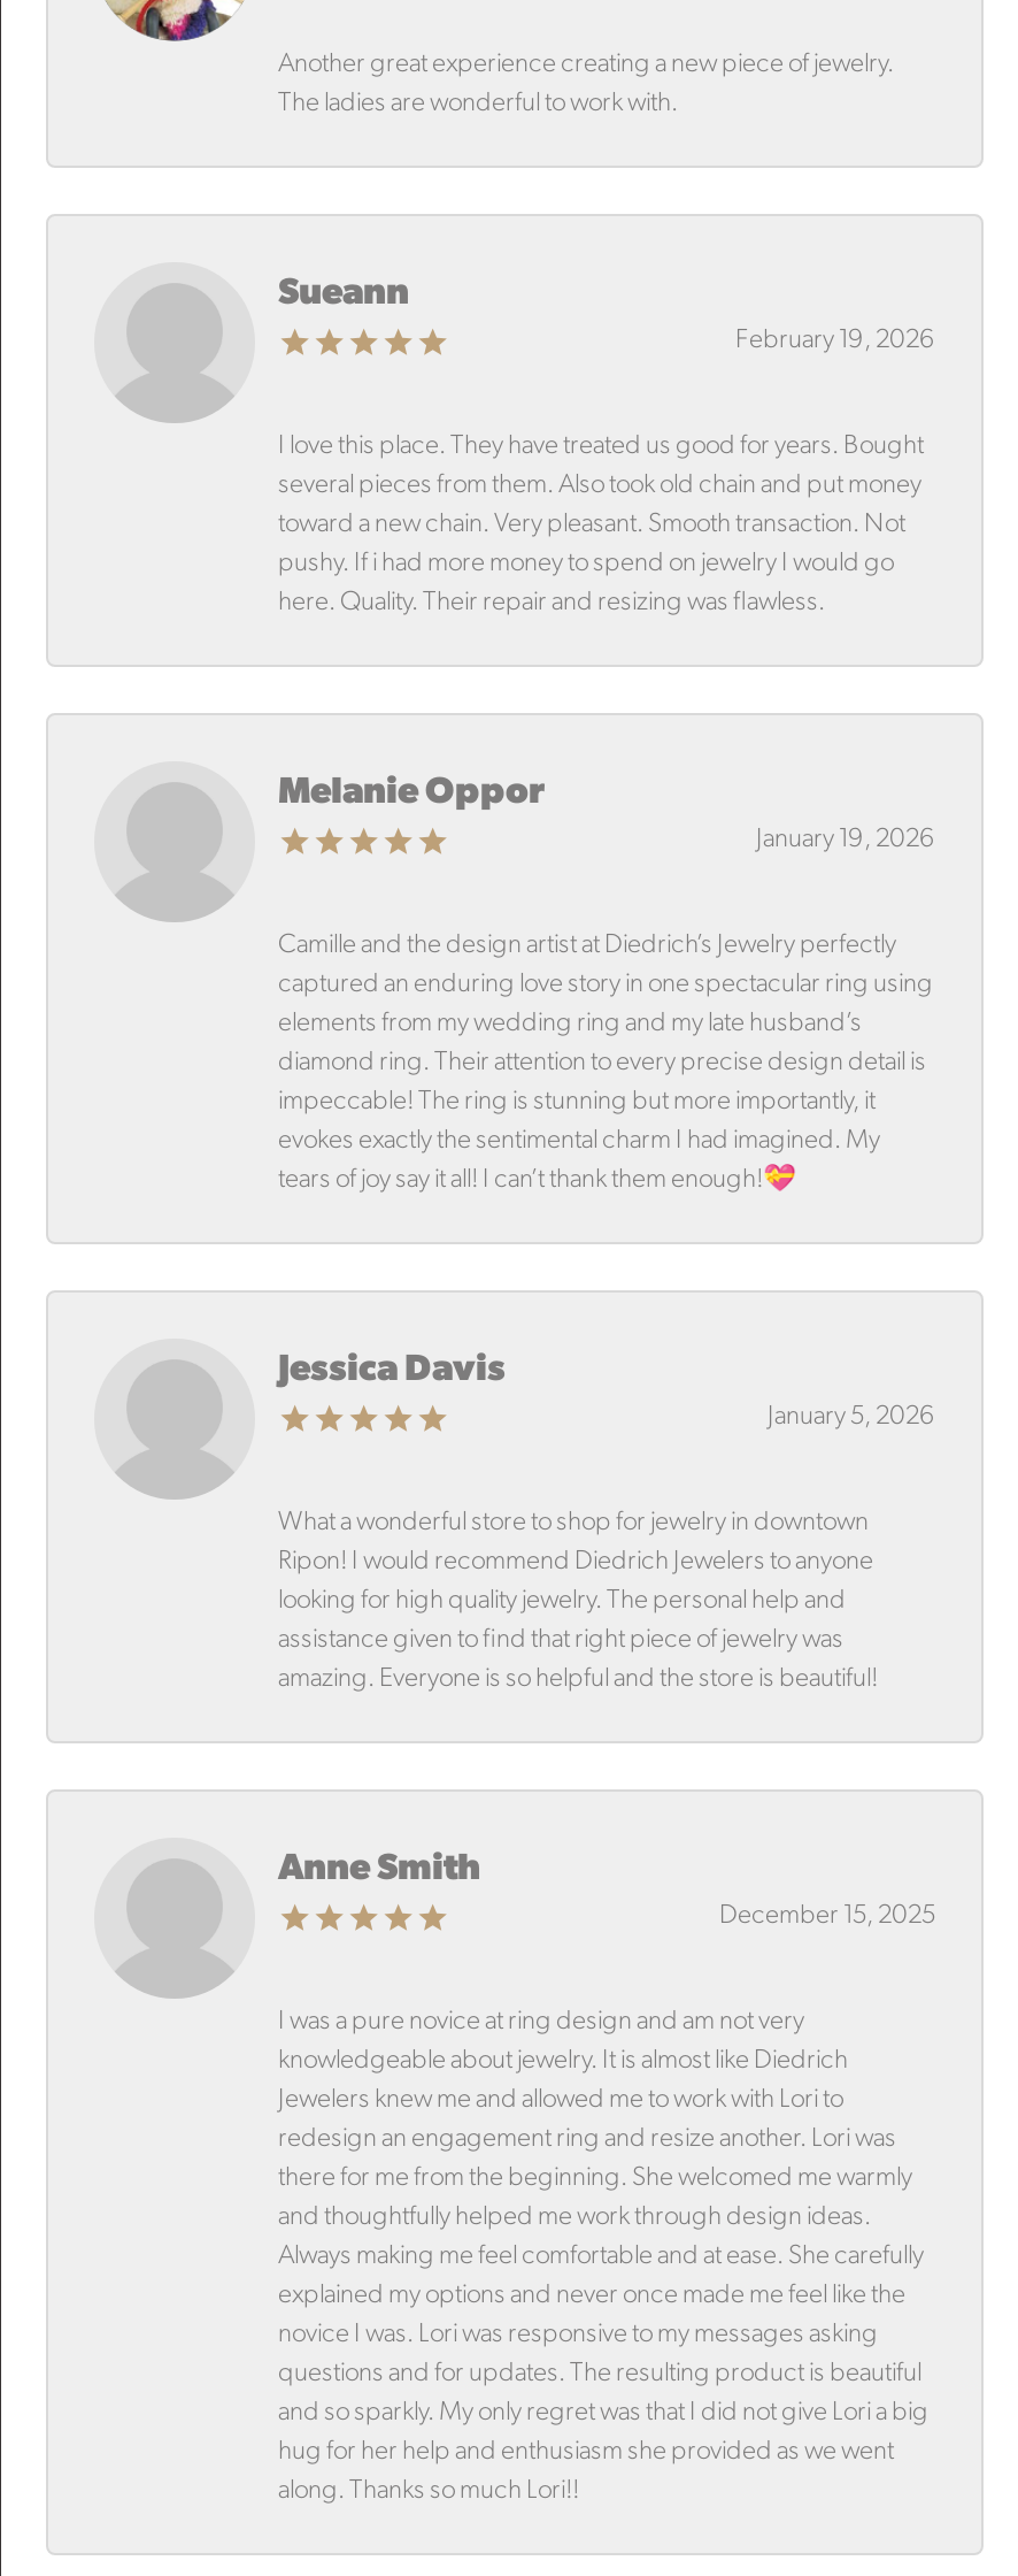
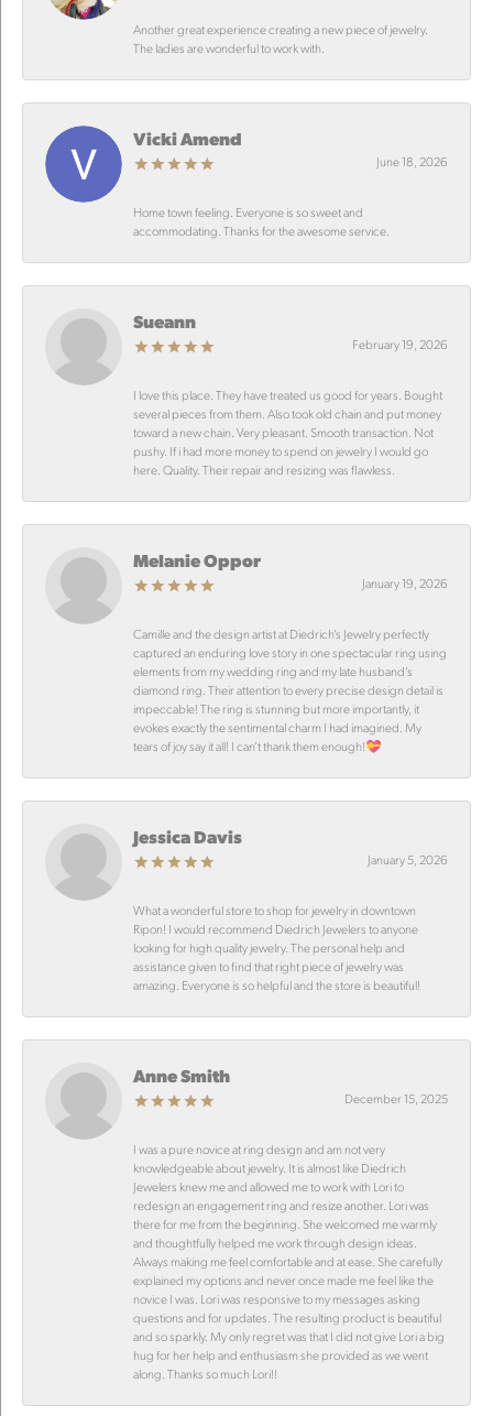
+ [image]
+ Vicki Amend
+ June 18, 2026
+ Home town feeling. Everyone is so sweet and
+ accommodating. Thanks for the awesome service.
